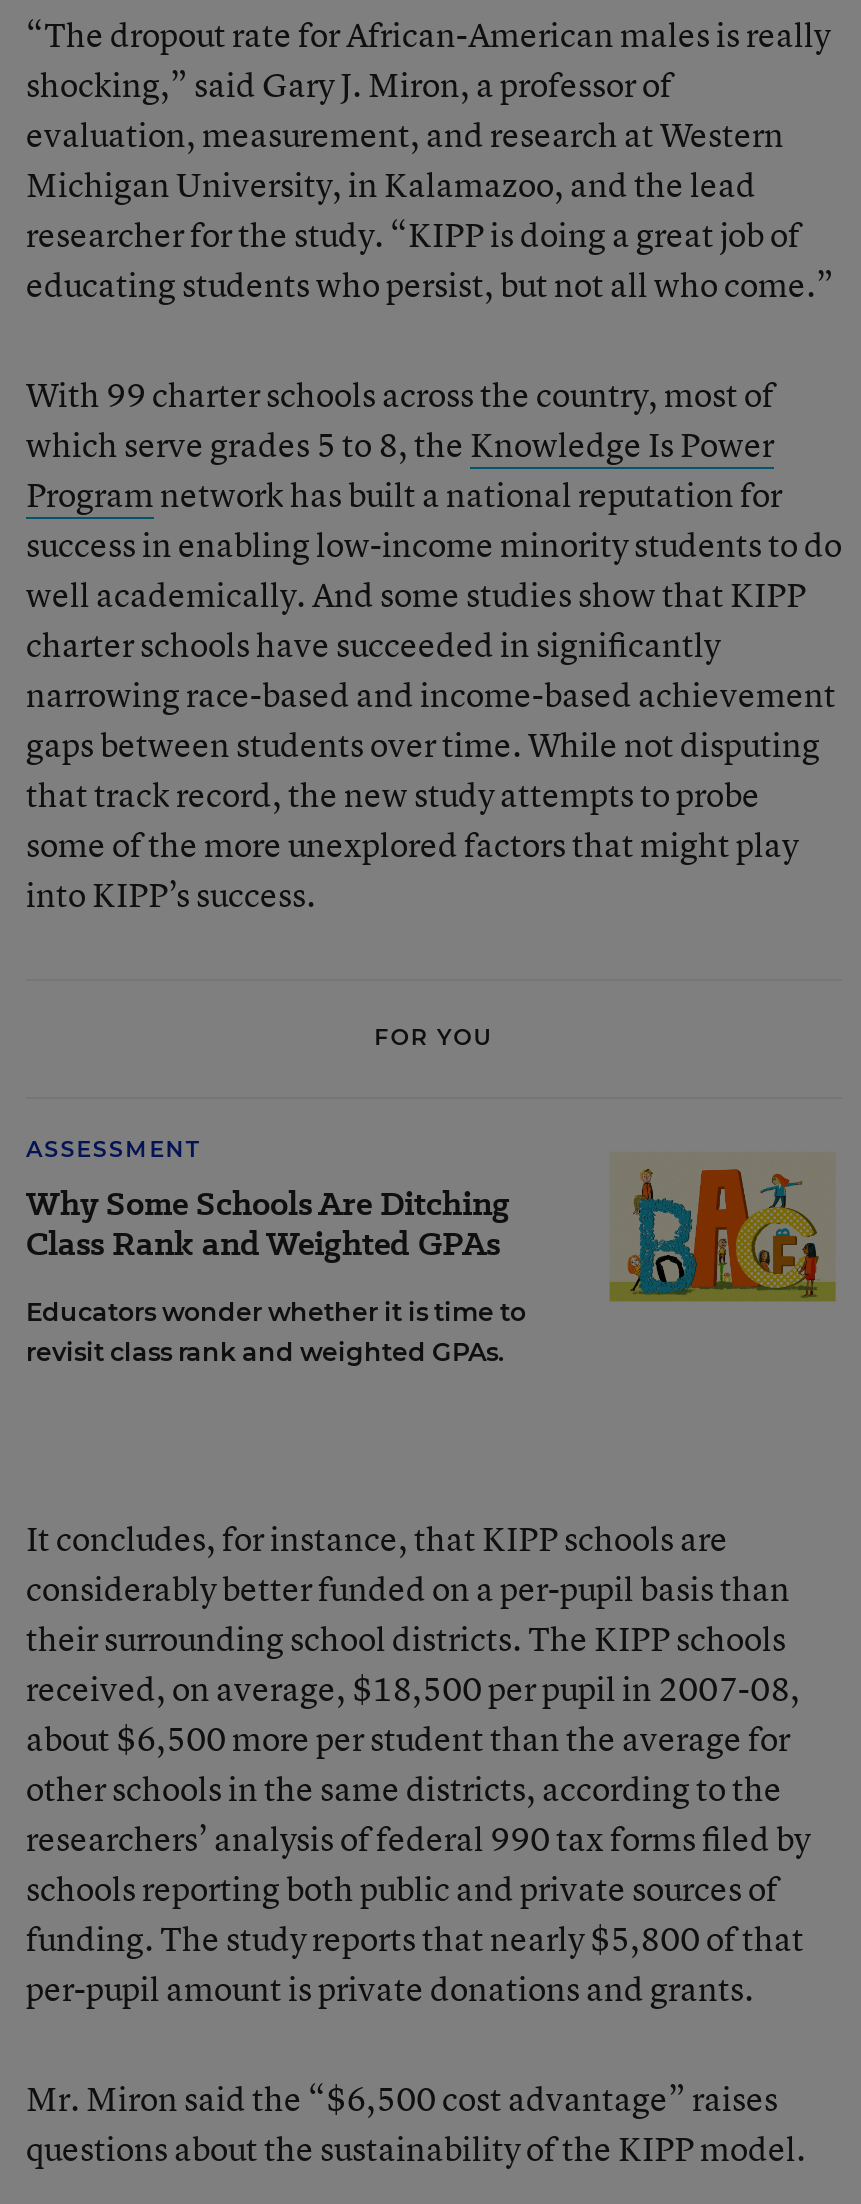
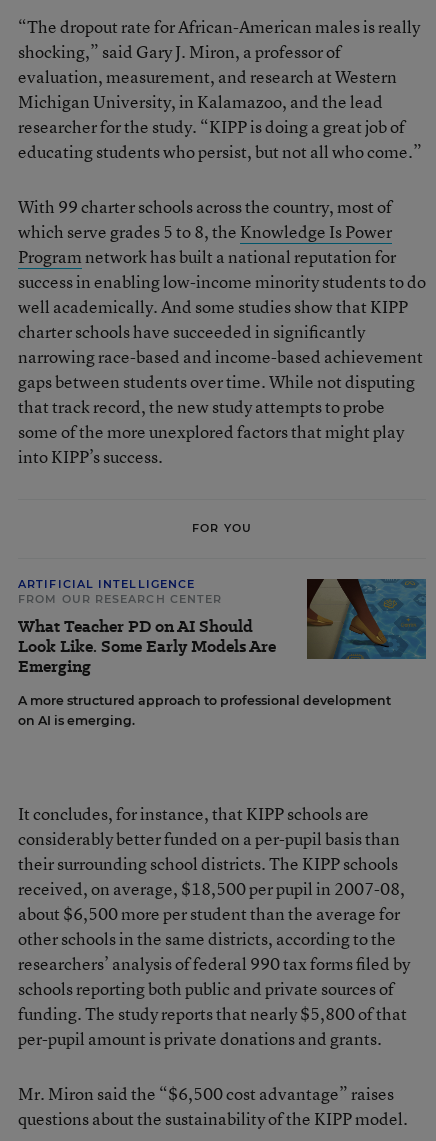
- ASSESSMENT
- Why Some Schools Are Ditching
- Class Rank and Weighted GPAs
+ ARTIFICIAL INTELLIGENCE
+ FROM OUR RESEARCH CENTER
+ What Teacher PD on AI Should
+ Look Like. Some Early Models Are
+ Emerging

- [image]
- Educators wonder whether it is time to
- revisit class rank and weighted GPAs.
+ [image]
+ A more structured approach to professional development
+ on AI is emerging.
